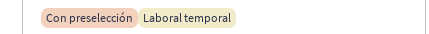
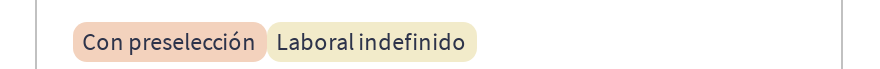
- Laboral temporal
+ Laboral indefinido
